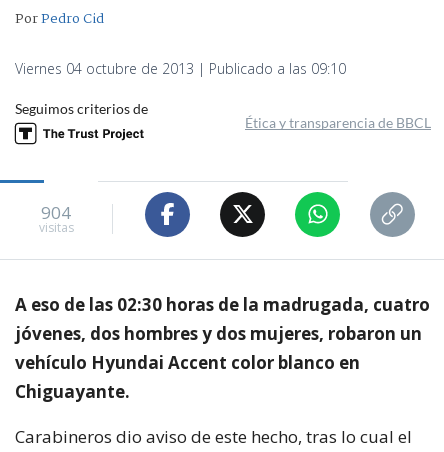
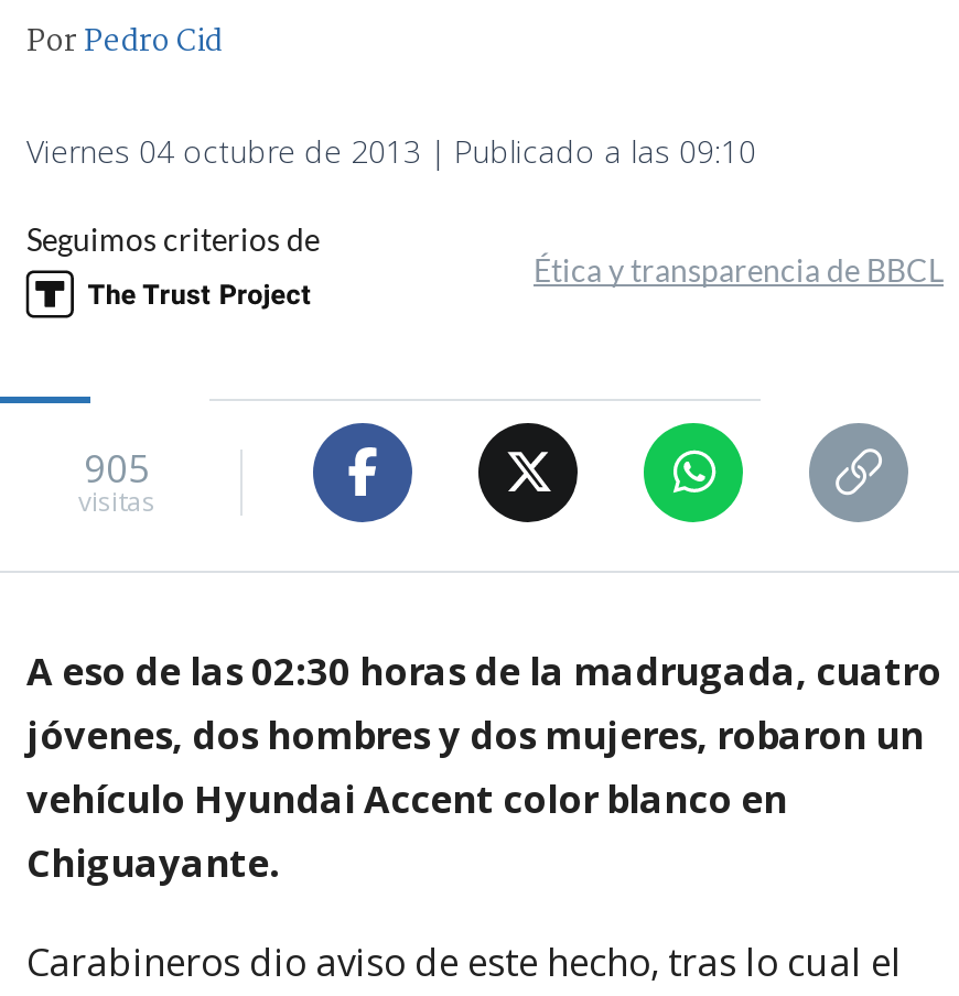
- 904
+ 905
